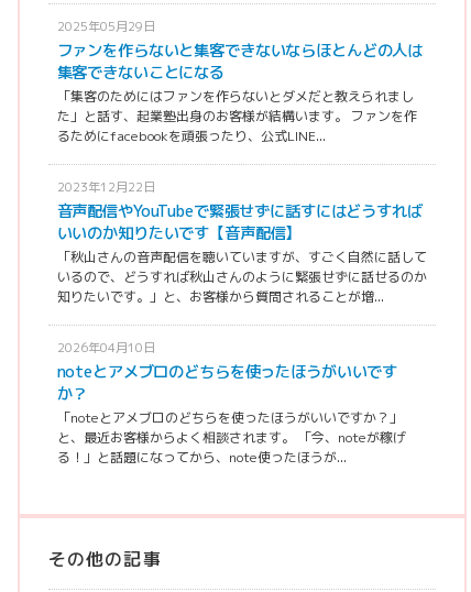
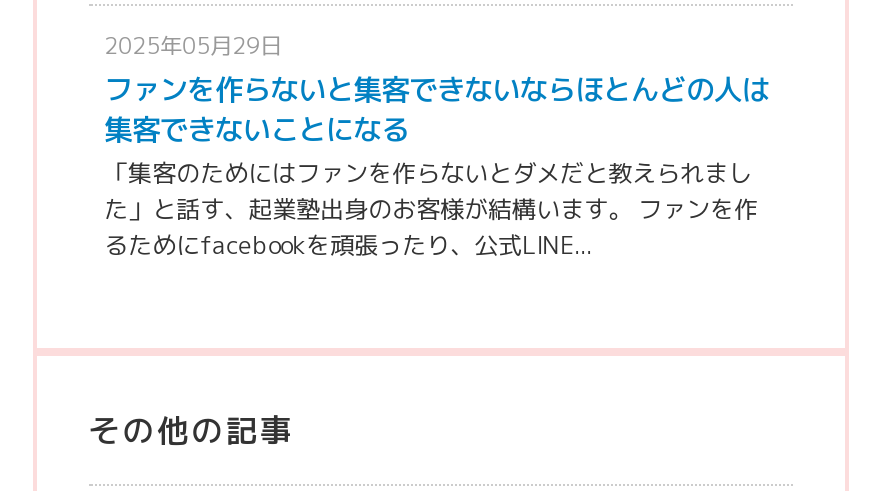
- 2023年12月22日
- 音声配信やYouTubeで緊張せずに話すにはどうすれば
- いいのか知りたいです【音声配信】
- 「秋山さんの音声配信を聴いていますが、すごく自然に話して
- いるので、どうすれば秋山さんのように緊張せずに話せるのか
- 知りたいです。」と、お客様から質問されることが増...
- 2026年04月10日
- noteとアメブロのどちらを使ったほうがいいです
- か？
- 「noteとアメブロのどちらを使ったほうがいいですか？」
- と、最近お客様からよく相談されます。 「今、noteが稼げ
- る！」と話題になってから、note使ったほうが...
